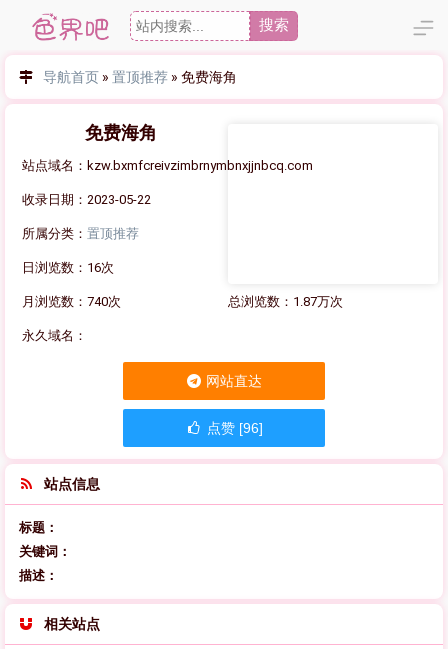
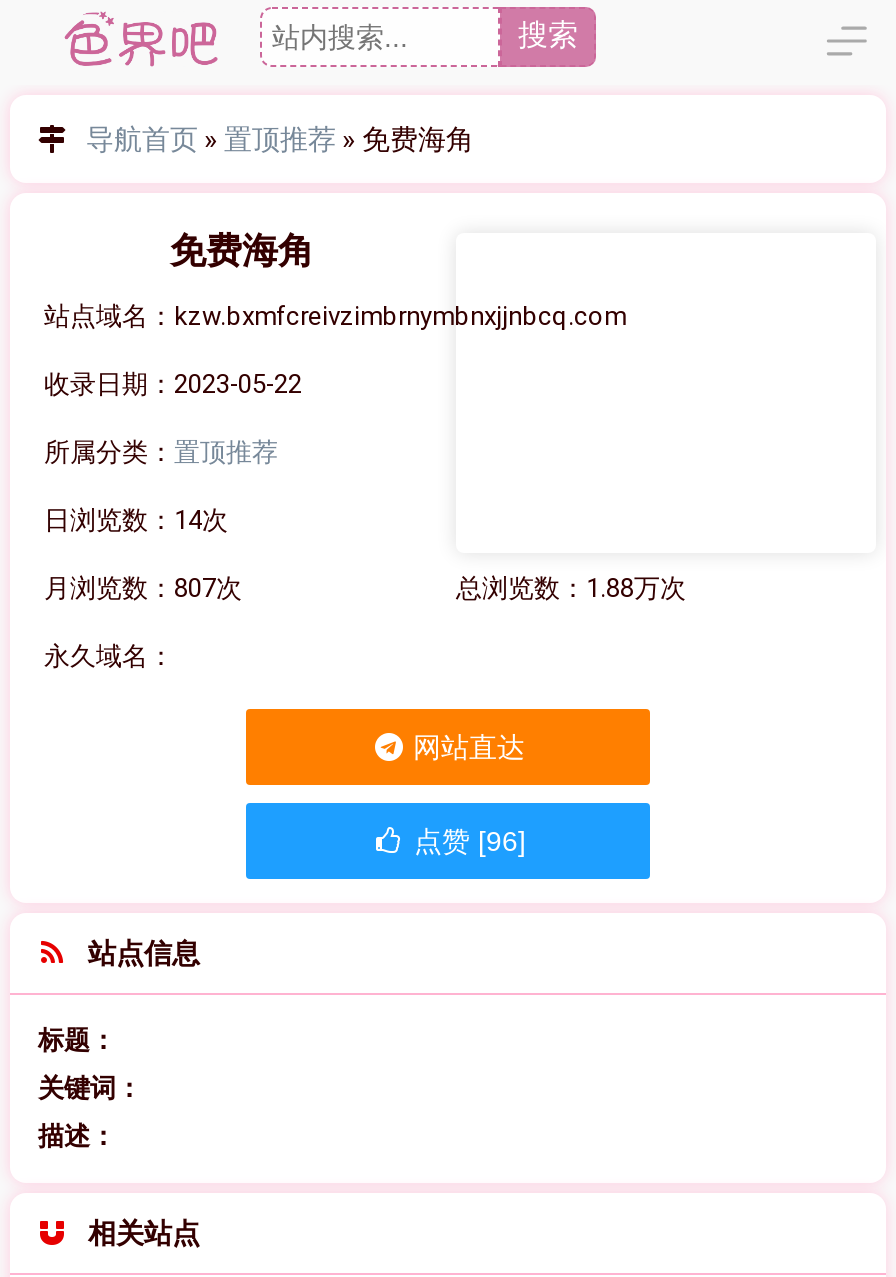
- 日浏览数：16次
+ 日浏览数：14次

- 月浏览数：740次
+ 月浏览数：807次

- 总浏览数：1.87万次
+ 总浏览数：1.88万次
